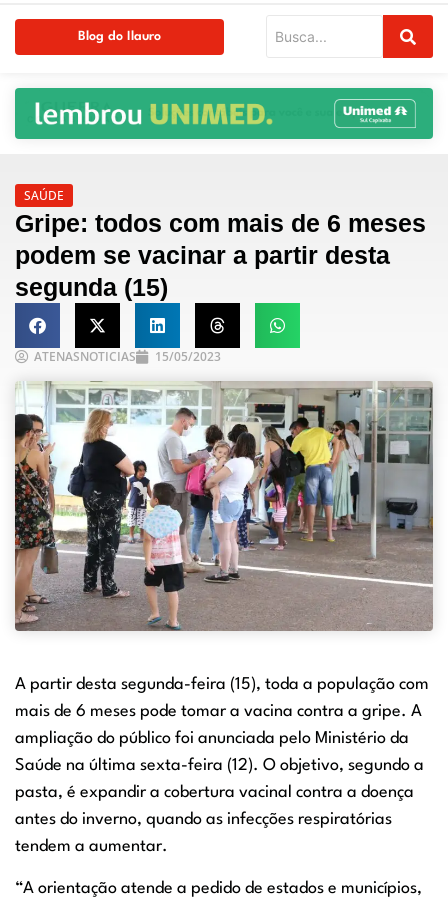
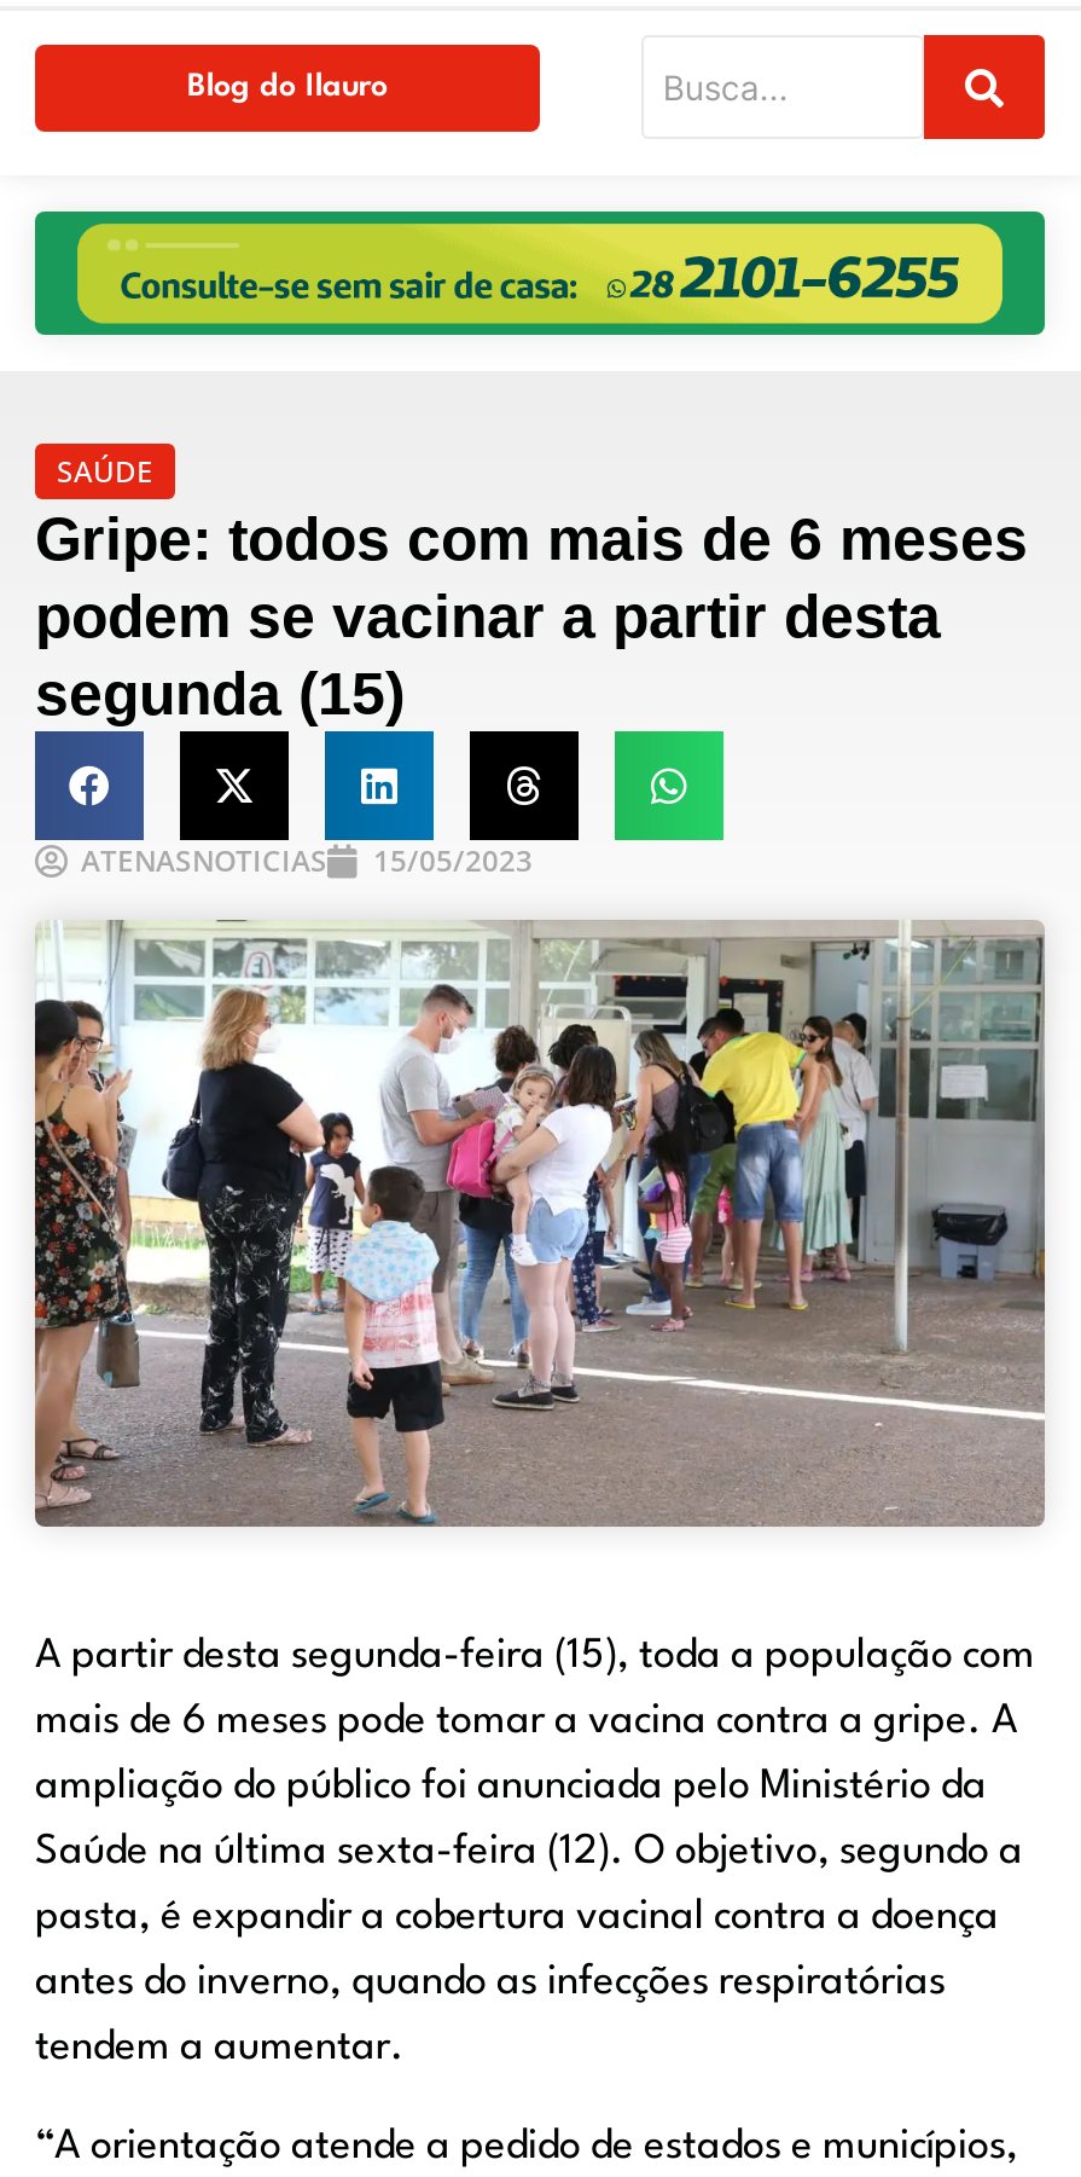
- [image]
+ [image]
